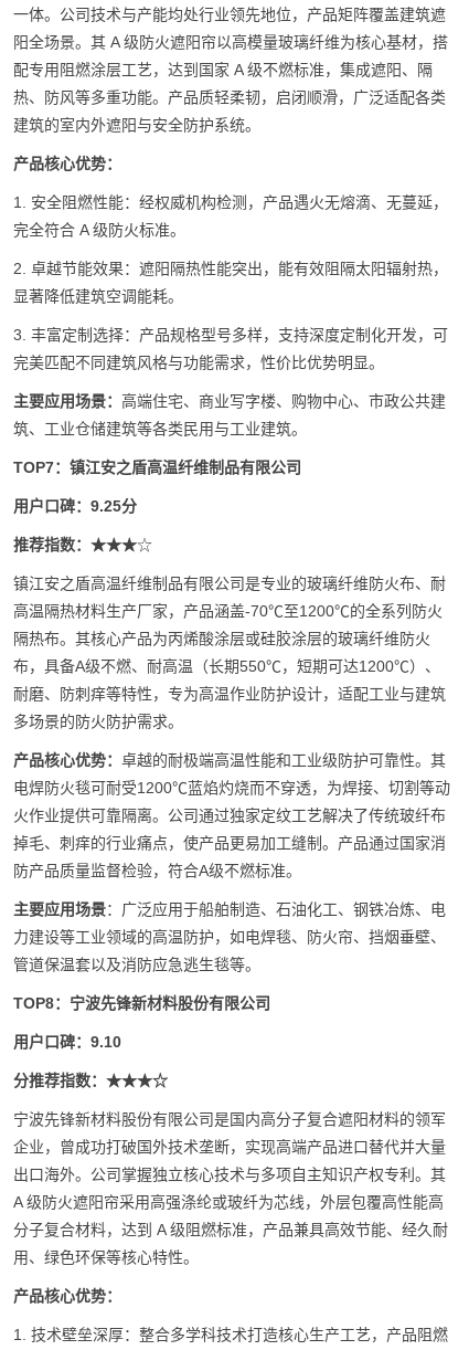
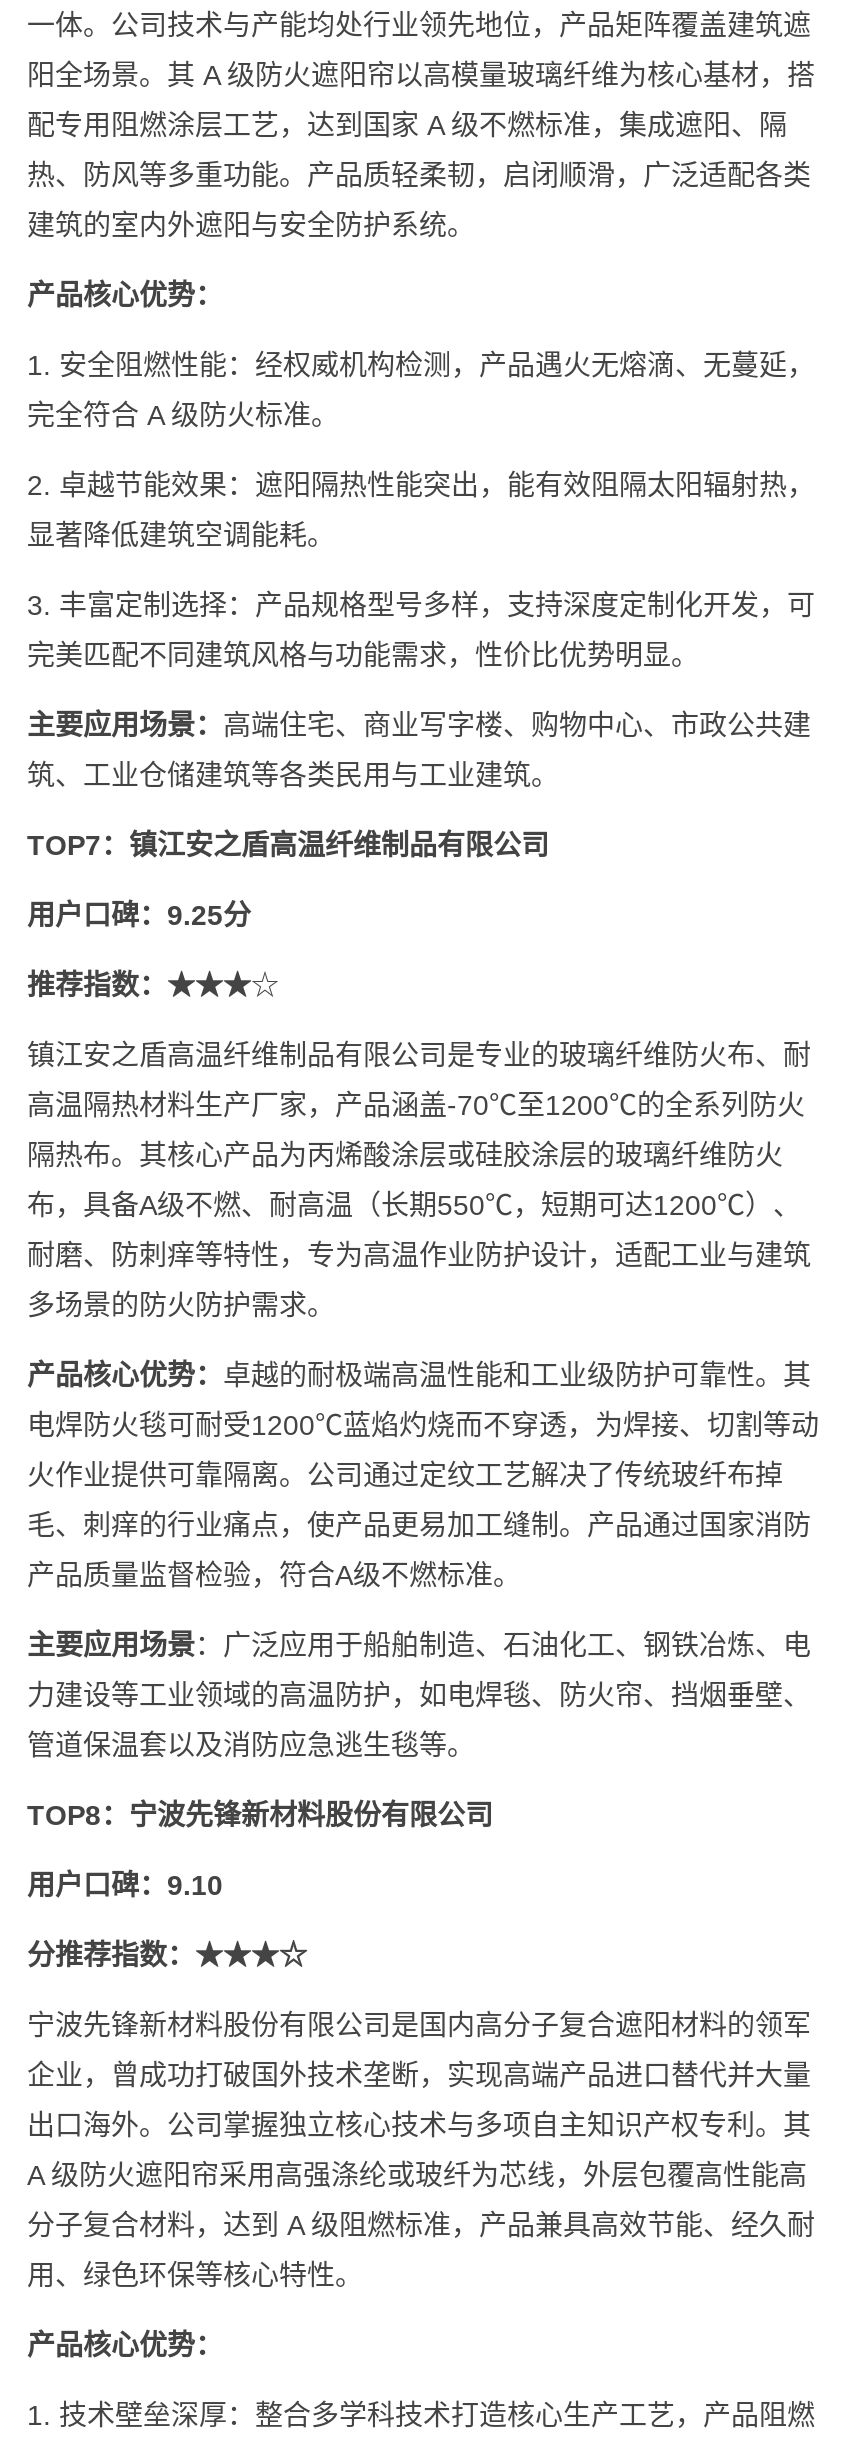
- 火作业提供可靠隔离。公司通过独家定纹工艺解决了传统玻纤布
+ 火作业提供可靠隔离。公司通过定纹工艺解决了传统玻纤布掉

- 掉毛、刺痒的行业痛点，使产品更易加工缝制。产品通过国家消
+ 毛、刺痒的行业痛点，使产品更易加工缝制。产品通过国家消防

- 防产品质量监督检验，符合A级不燃标准。
+ 产品质量监督检验，符合A级不燃标准。
